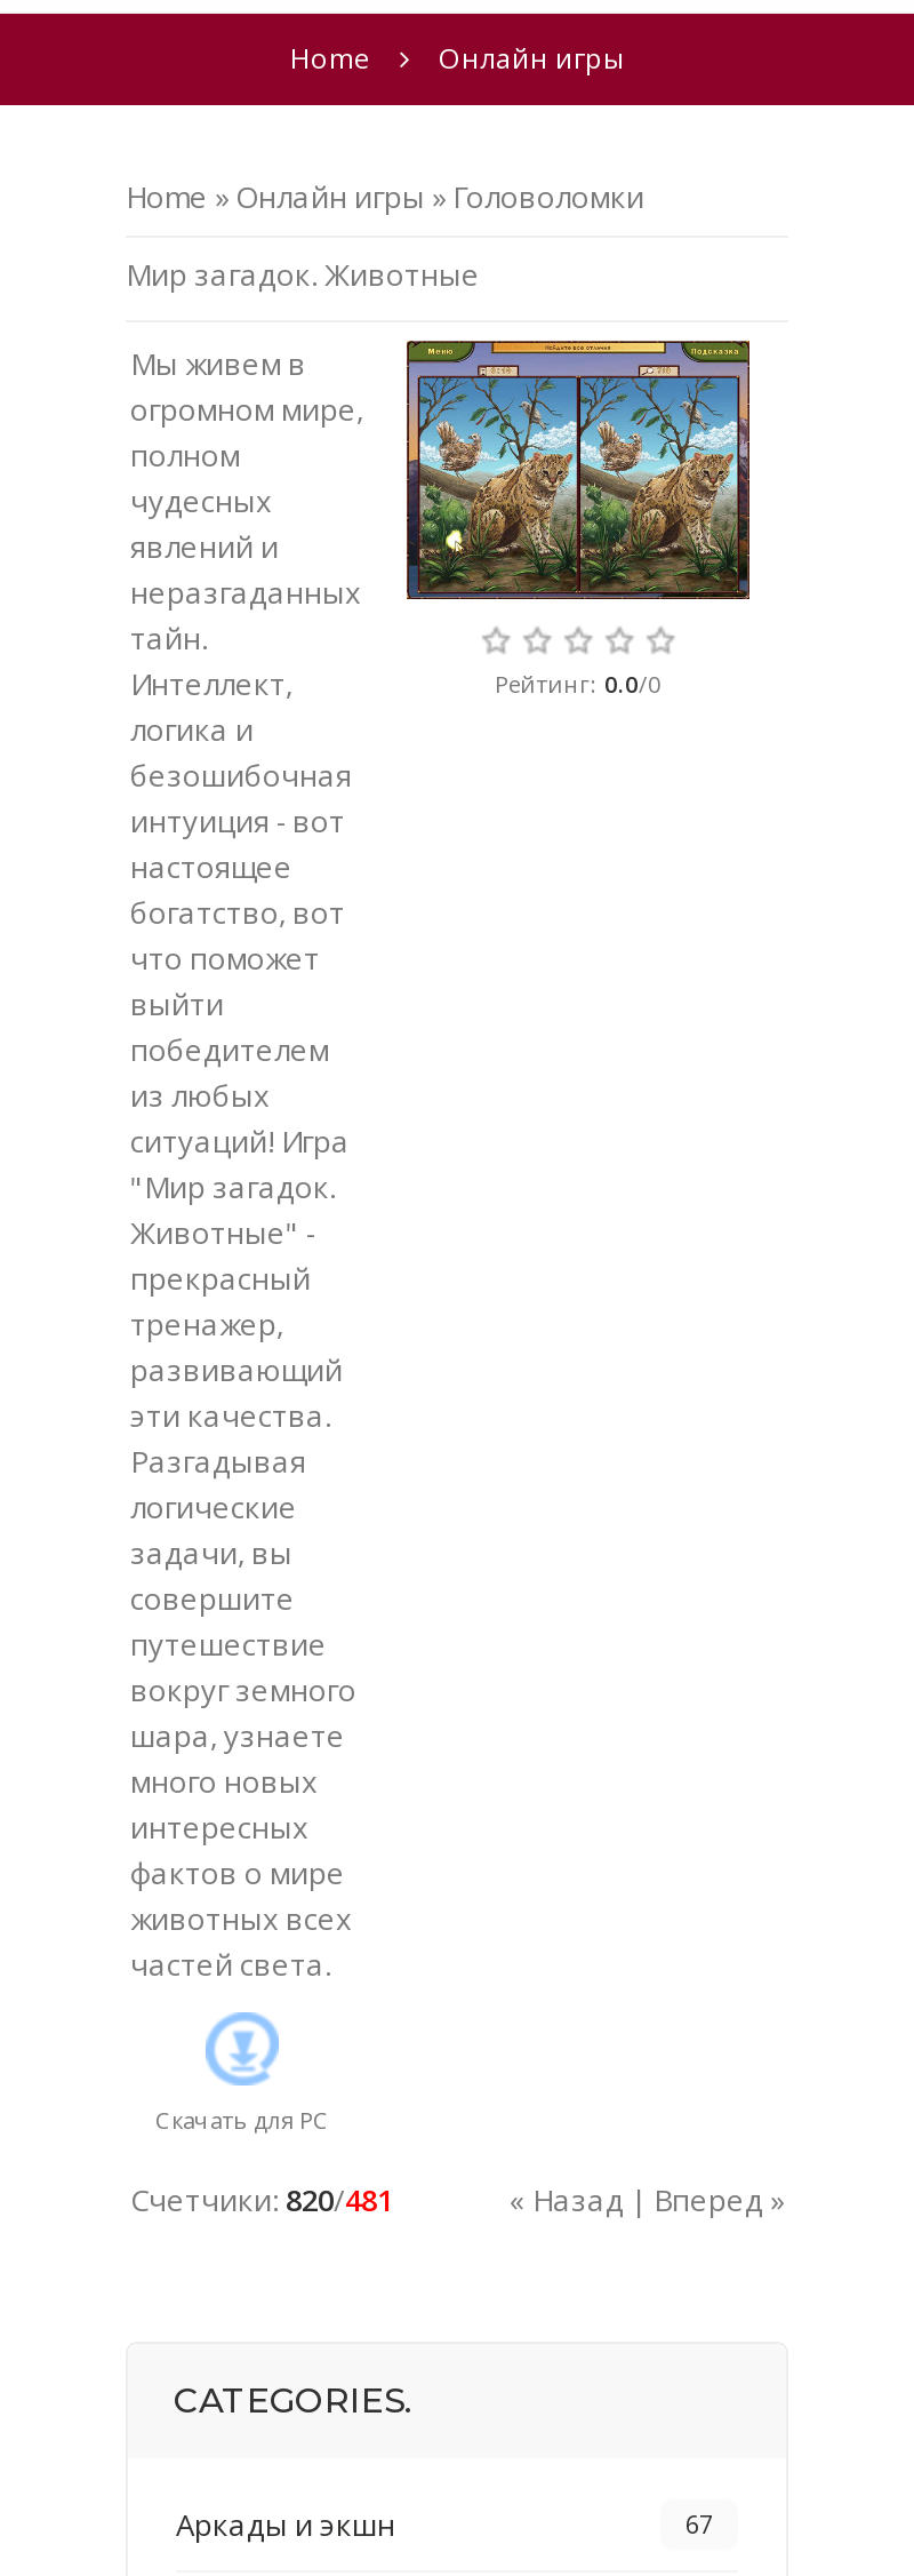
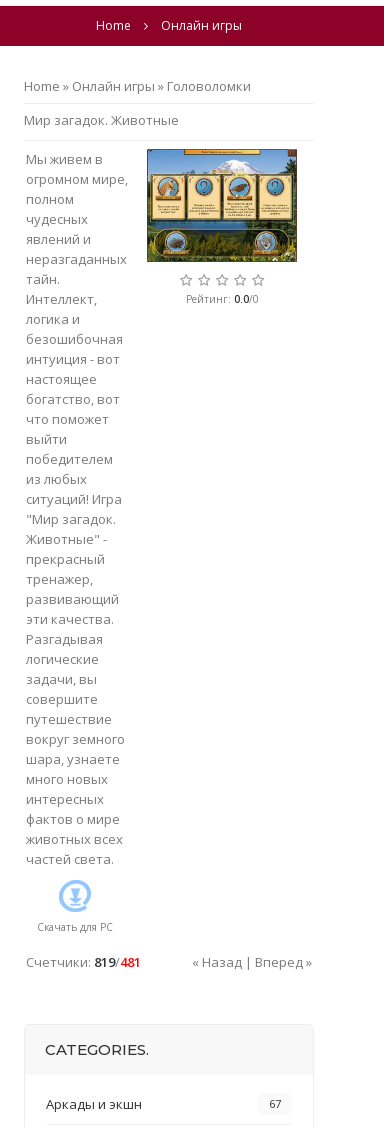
- [image]
+ [image]

- Счетчики: 820/481
+ Счетчики: 819/481
